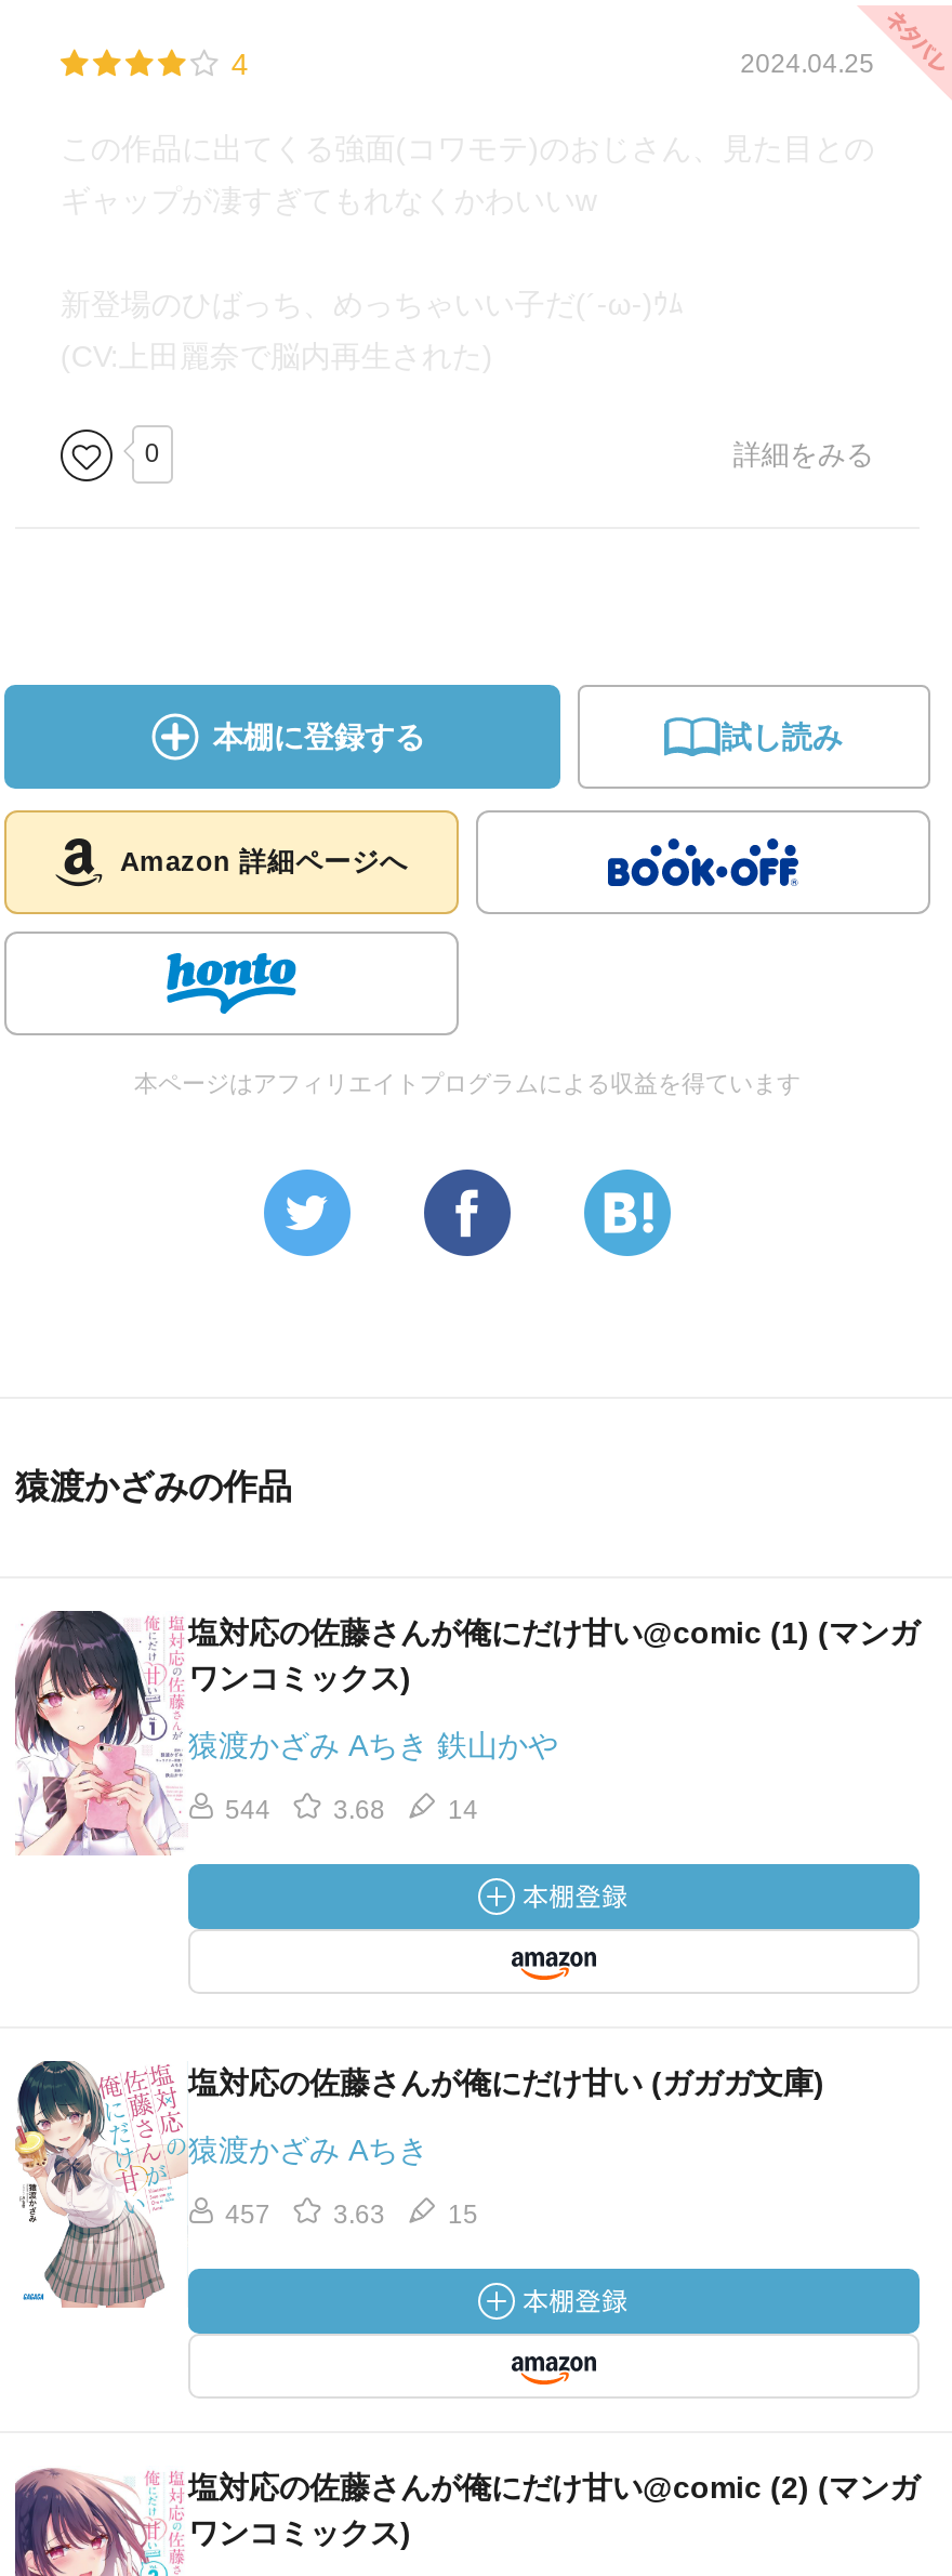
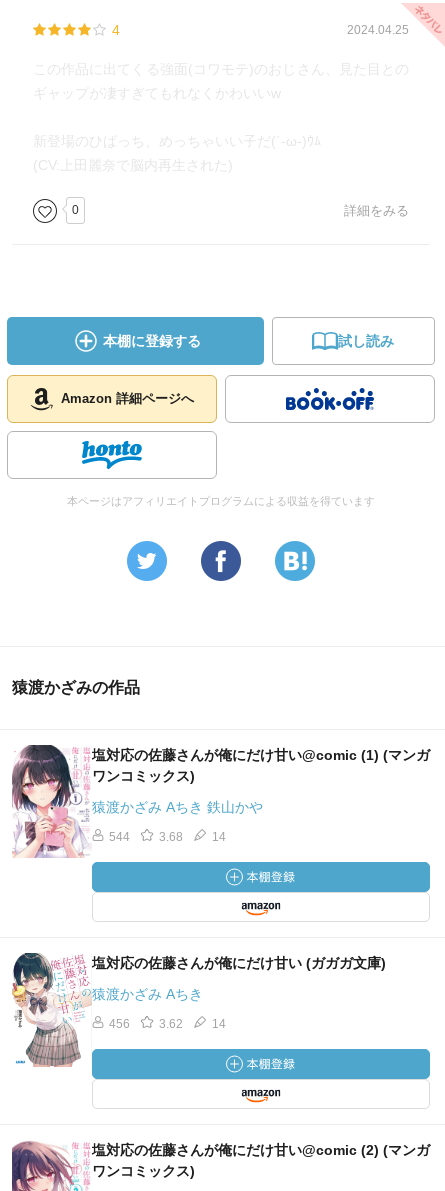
- 457
+ 456

- 3.63
+ 3.62

- 15
+ 14
